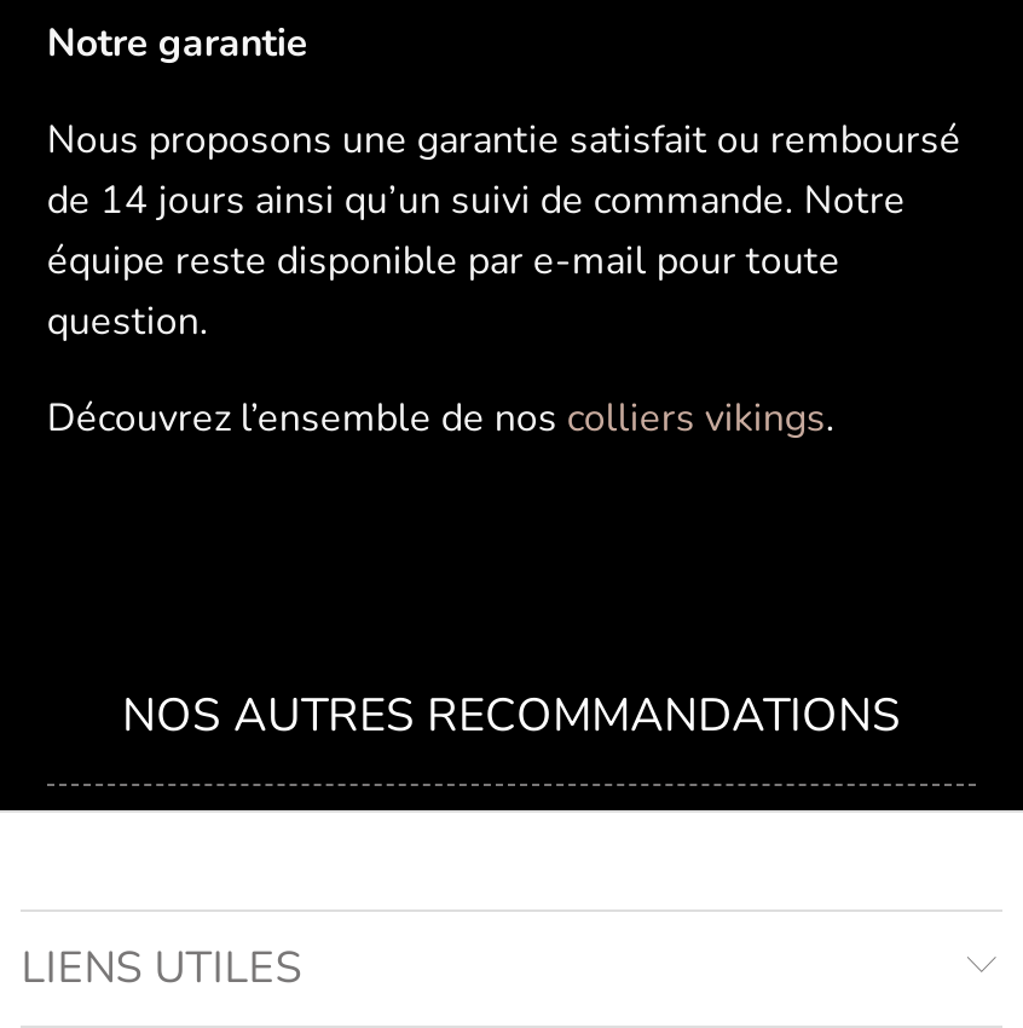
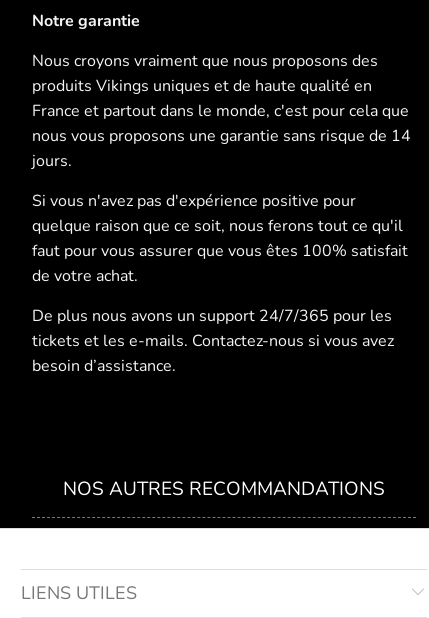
- Nous proposons une garantie satisfait ou remboursé
- de 14 jours ainsi qu’un suivi de commande. Notre
- équipe reste disponible par e-mail pour toute
- question.
- Découvrez l’ensemble de nos colliers vikings.
+ Nous croyons vraiment que nous proposons des
+ produits Vikings uniques et de haute qualité en
+ France et partout dans le monde, c'est pour cela que
+ nous vous proposons une garantie sans risque de 14
+ jours.
+ Si vous n'avez pas d'expérience positive pour
+ quelque raison que ce soit, nous ferons tout ce qu'il
+ faut pour vous assurer que vous êtes 100% satisfait
+ de votre achat.
+ De plus nous avons un support 24/7/365 pour les
+ tickets et les e-mails. Contactez-nous si vous avez
+ besoin d’assistance.
